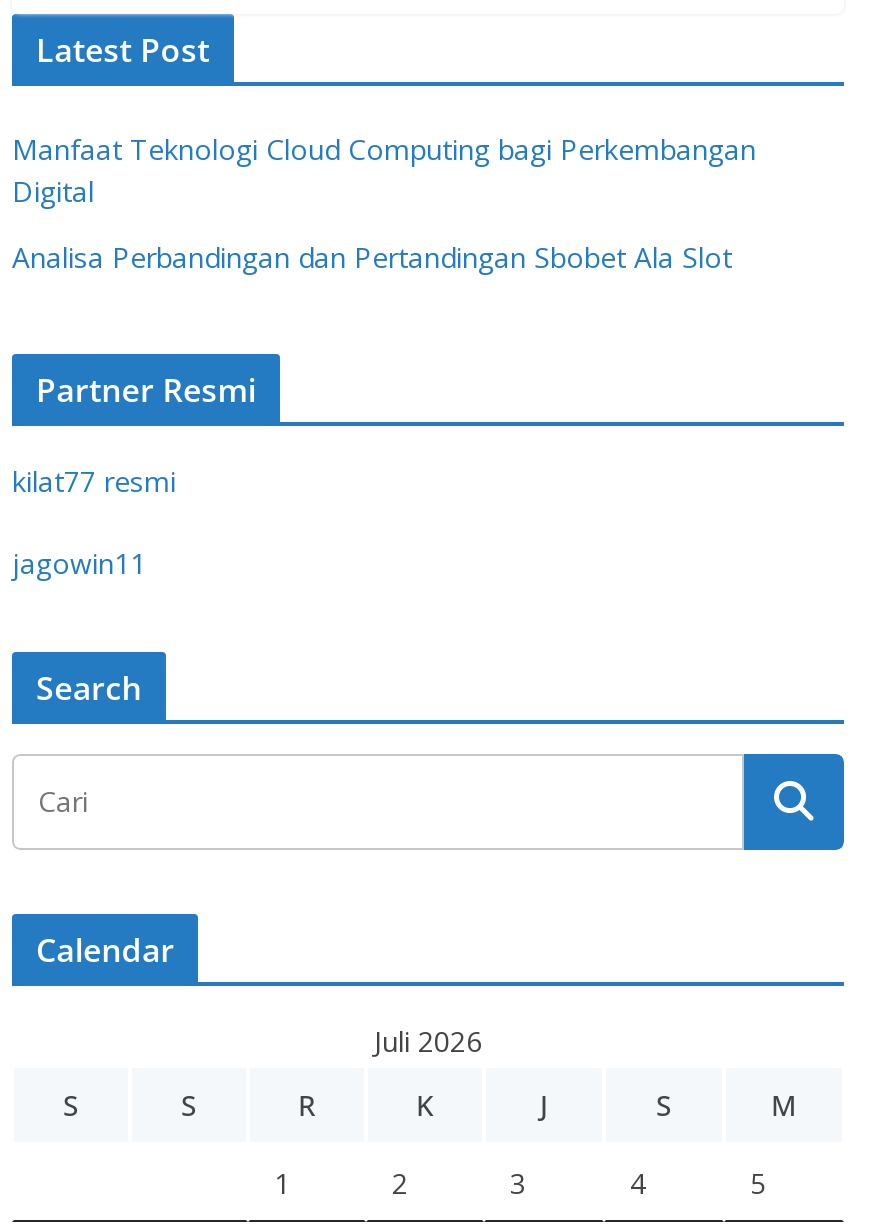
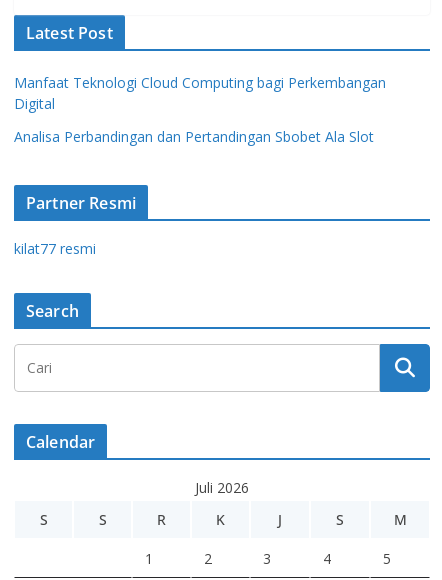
- jagowin11
